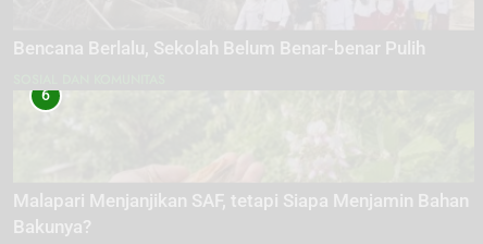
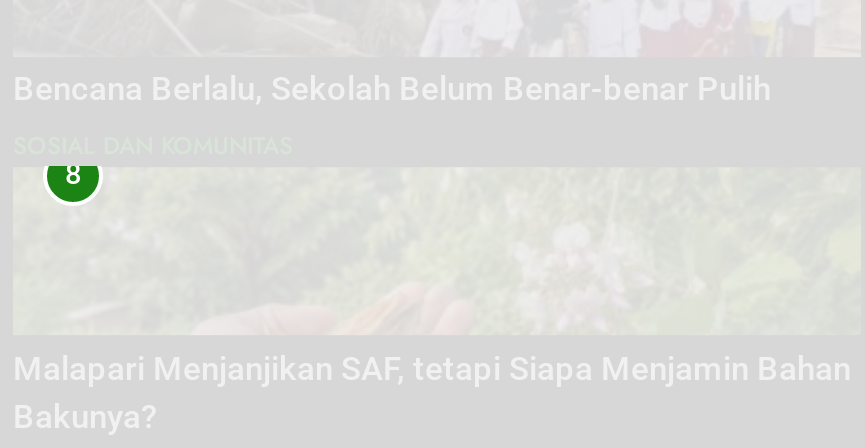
- 6
+ 8
